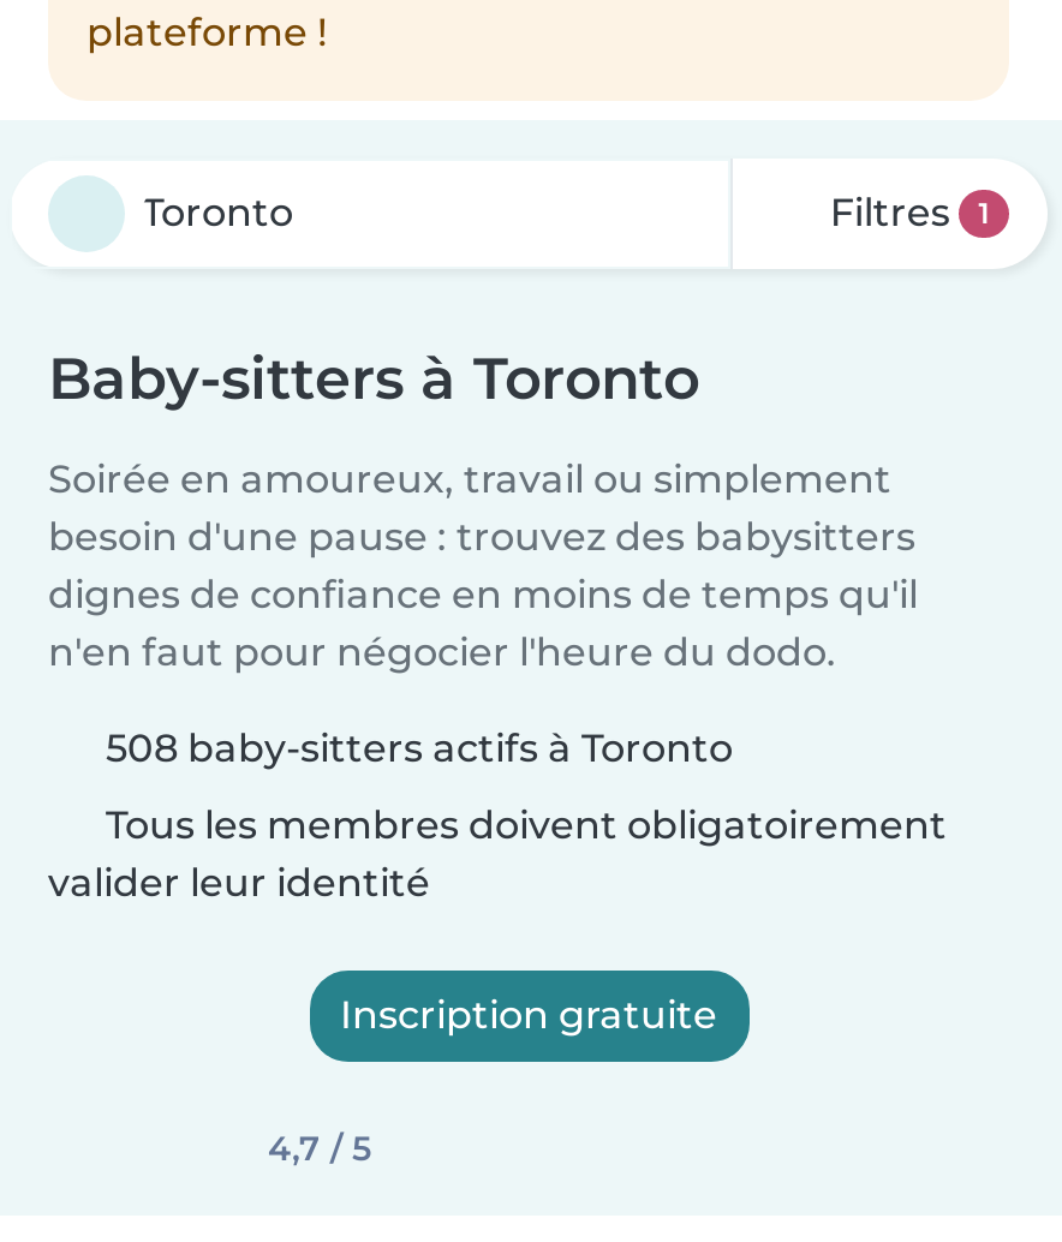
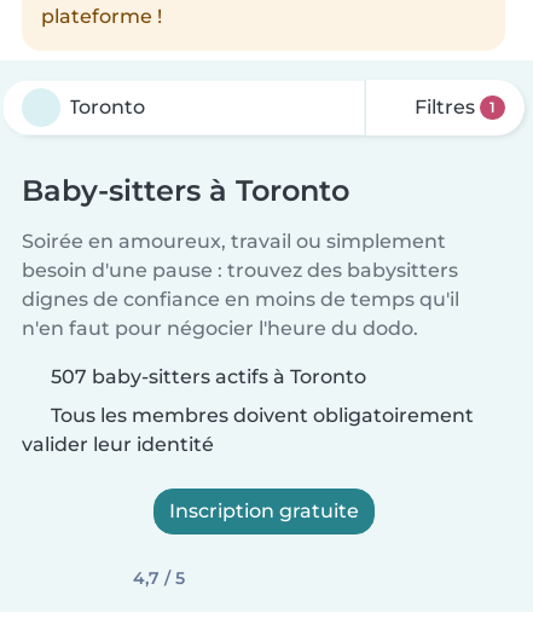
- 508 baby-sitters actifs à Toronto
+ 507 baby-sitters actifs à Toronto
